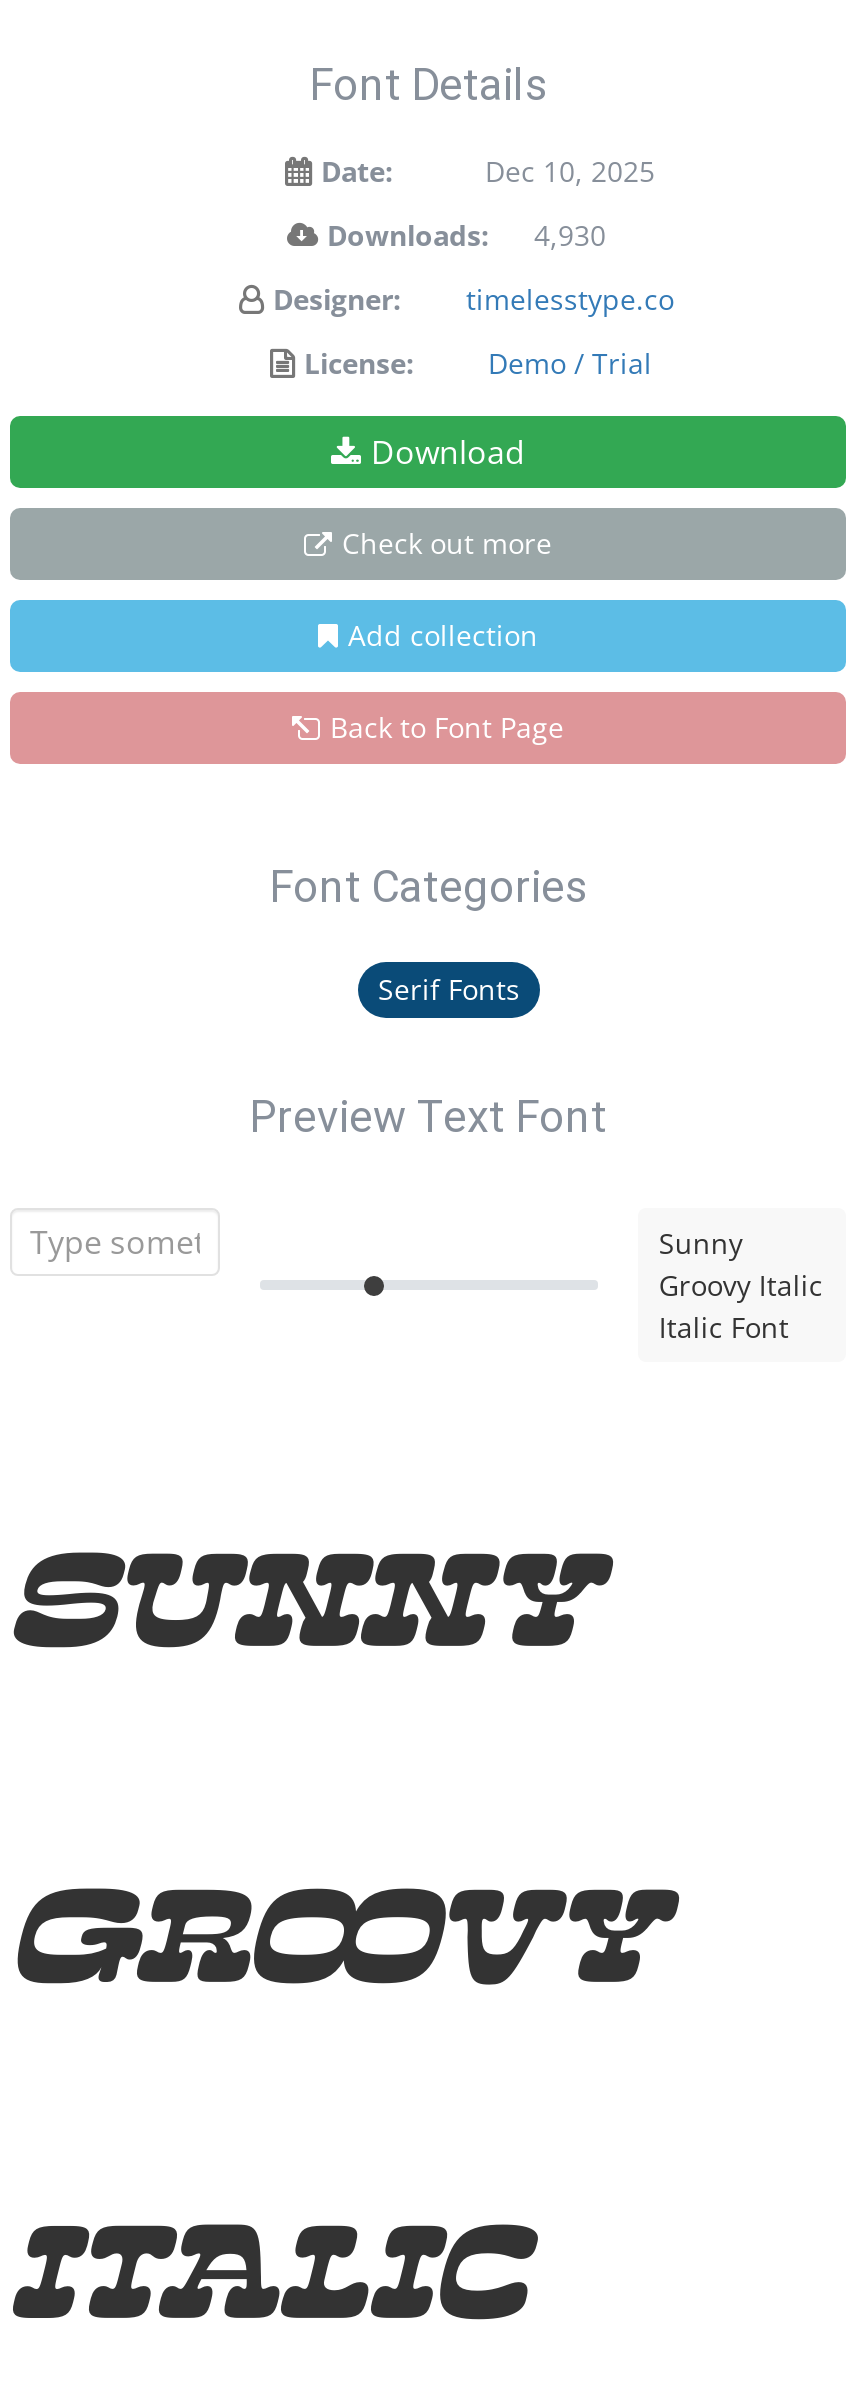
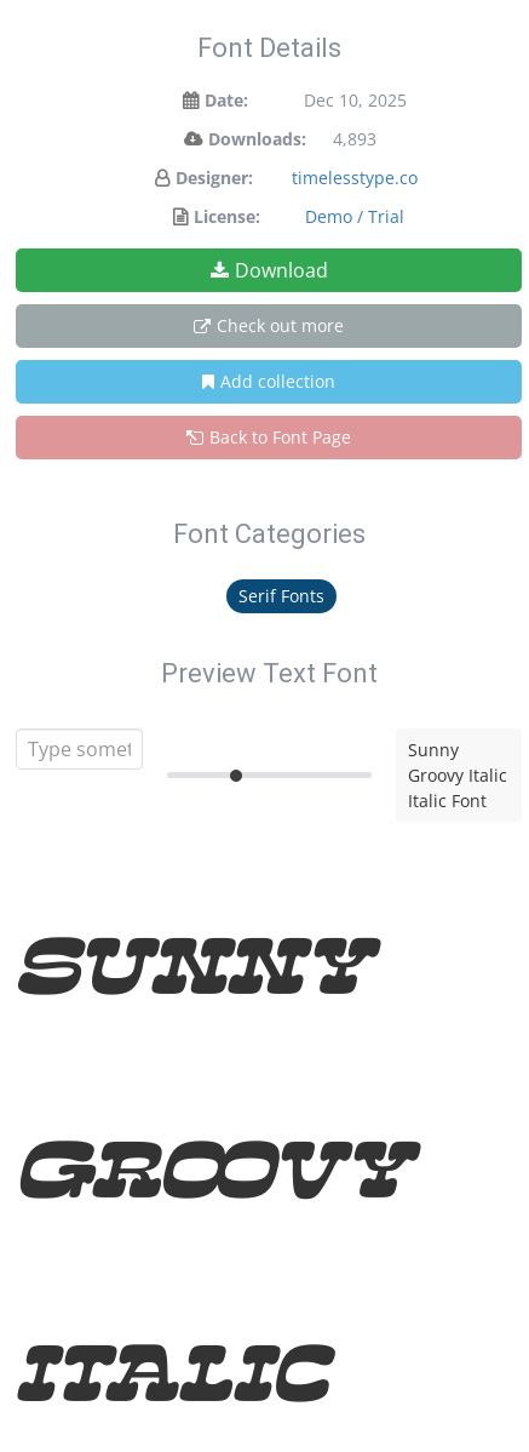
- Downloads: 4,930
+ Downloads: 4,893
